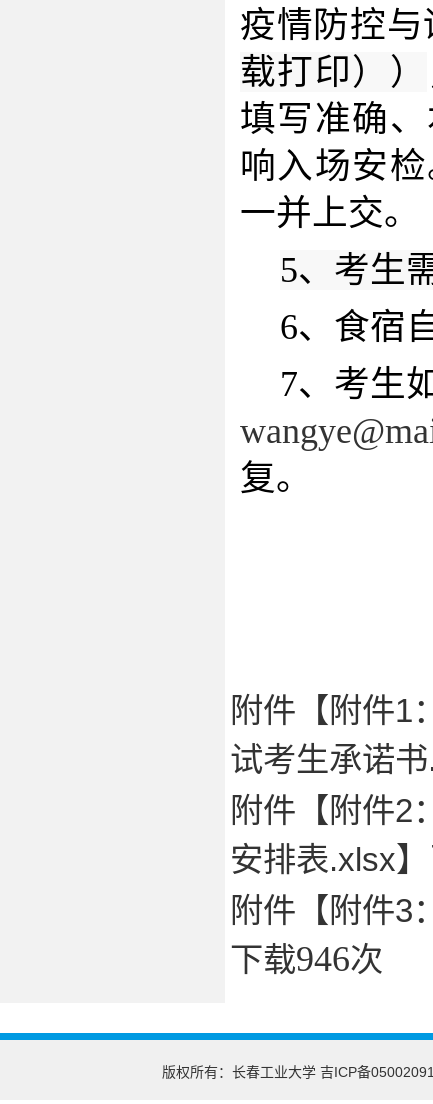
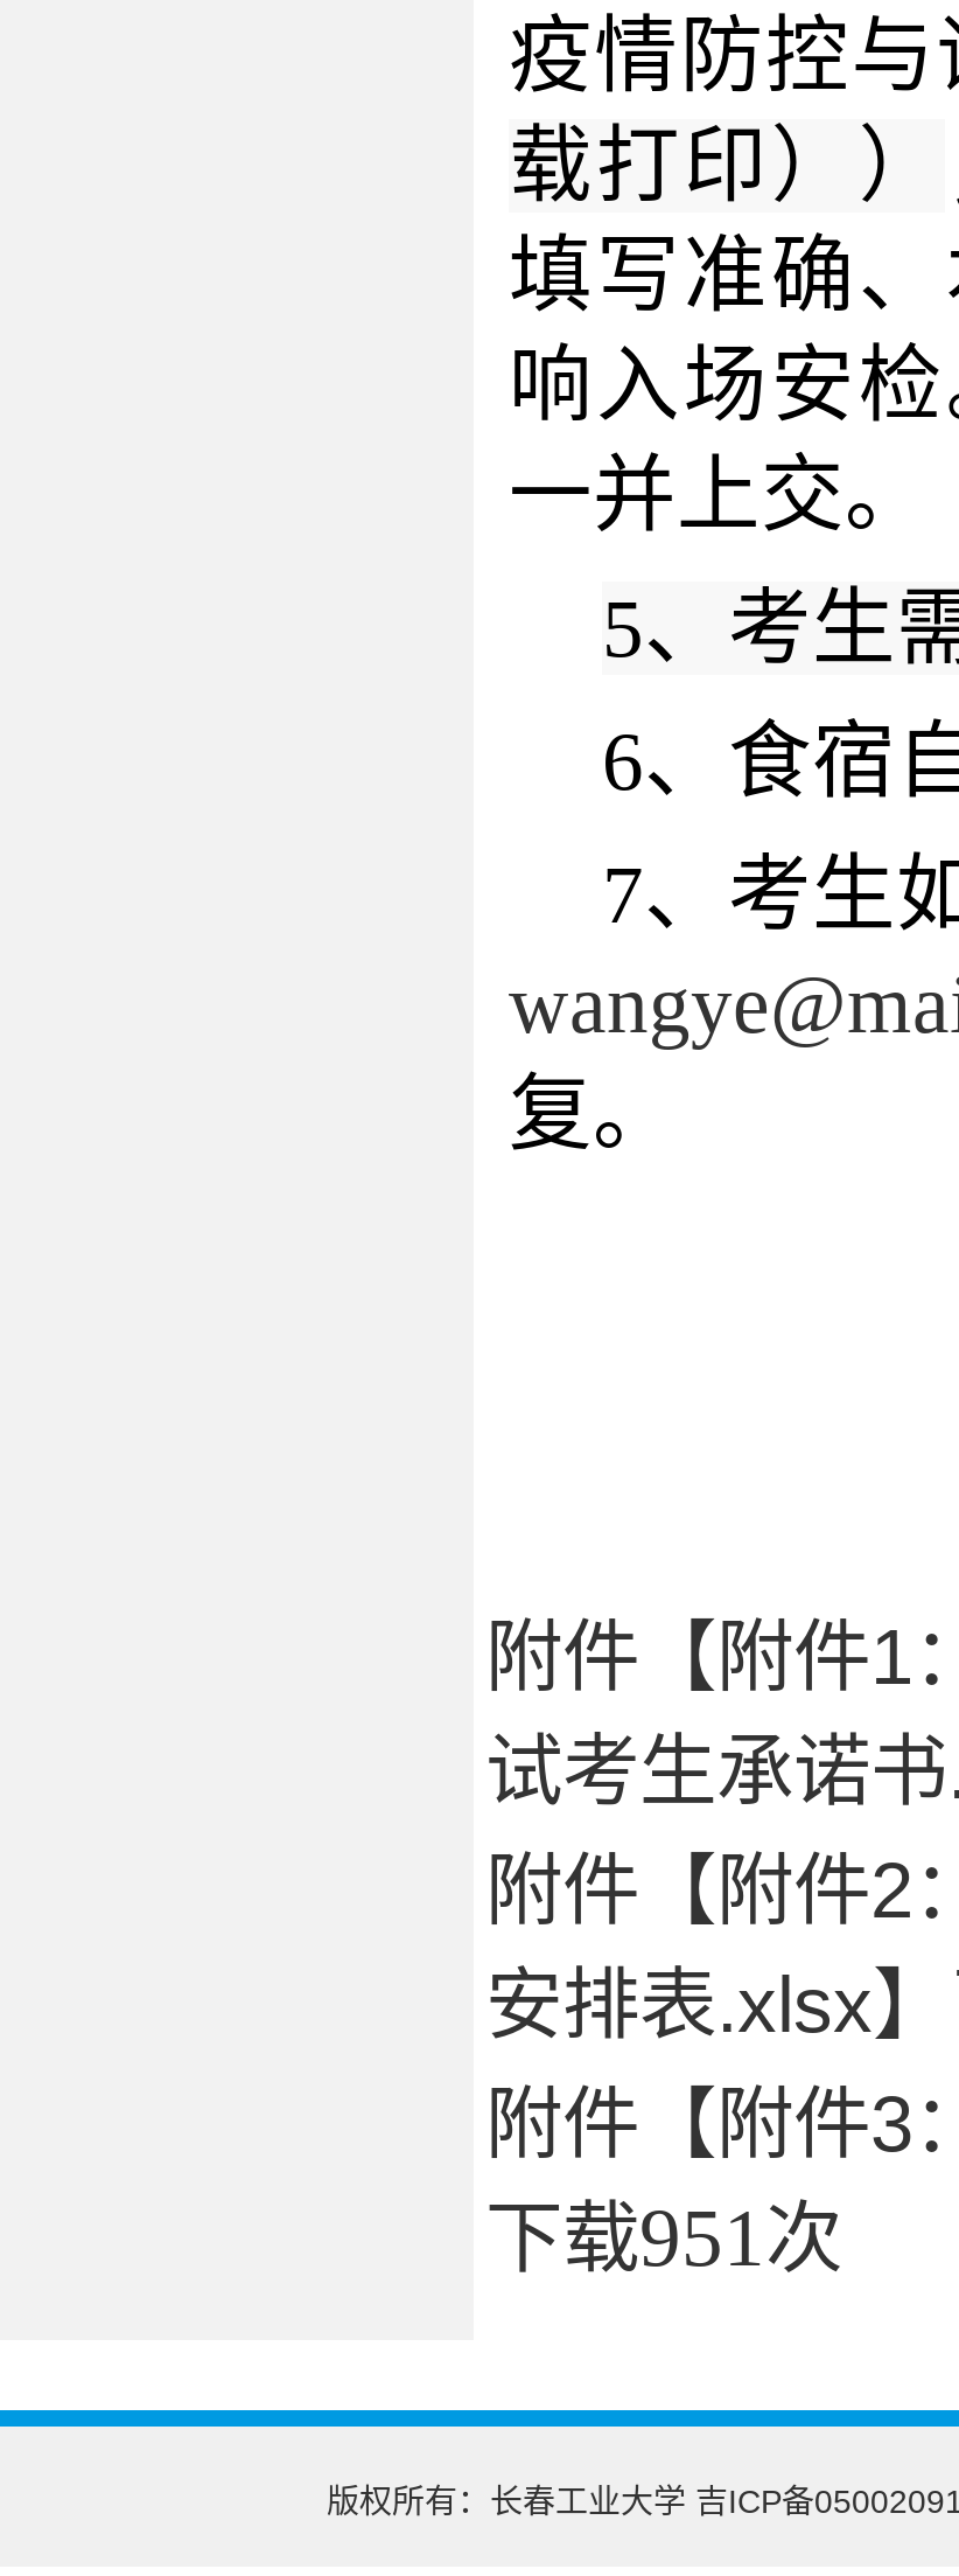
- 下载946次
+ 下载951次
